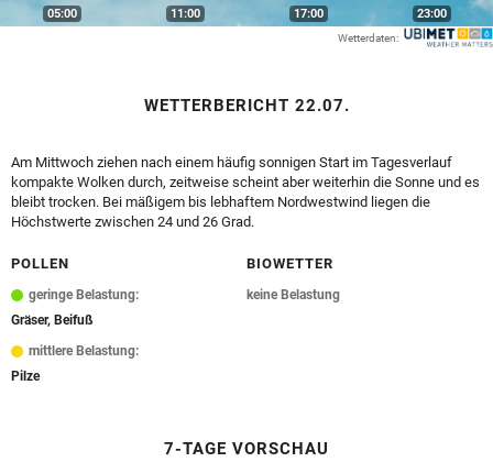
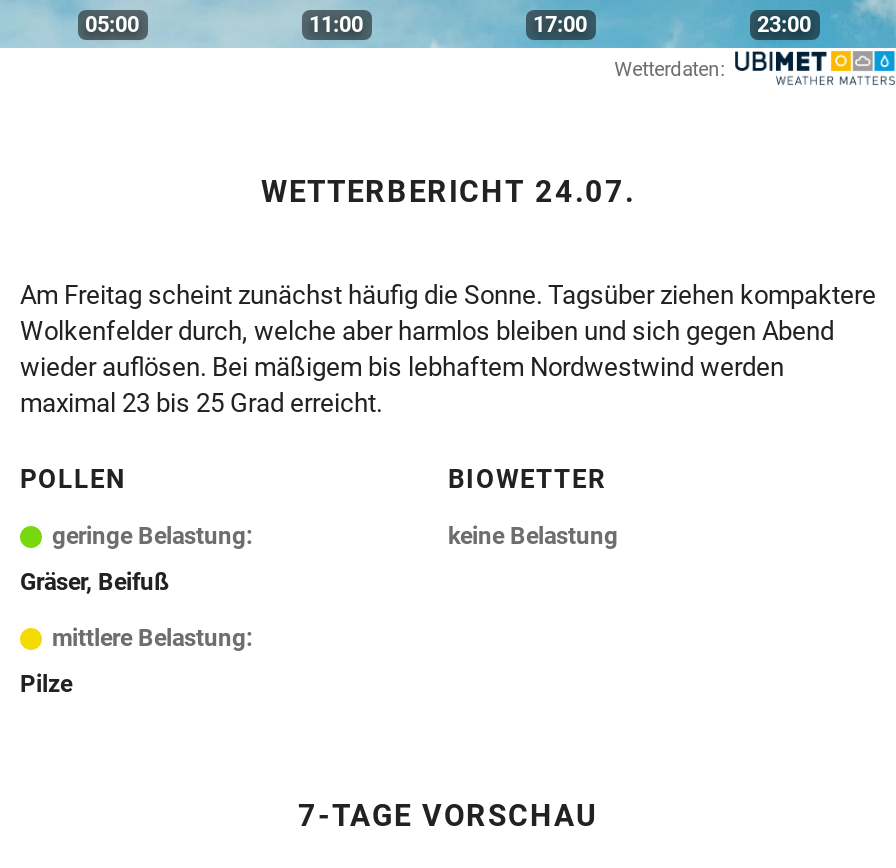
- WETTERBERICHT 22.07.
+ WETTERBERICHT 24.07.

- Am Mittwoch ziehen nach einem häufig sonnigen Start im Tagesverlauf
- kompakte Wolken durch, zeitweise scheint aber weiterhin die Sonne und es
- bleibt trocken. Bei mäßigem bis lebhaftem Nordwestwind liegen die
- Höchstwerte zwischen 24 und 26 Grad.
+ Am Freitag scheint zunächst häufig die Sonne. Tagsüber ziehen kompaktere
+ Wolkenfelder durch, welche aber harmlos bleiben und sich gegen Abend
+ wieder auflösen. Bei mäßigem bis lebhaftem Nordwestwind werden
+ maximal 23 bis 25 Grad erreicht.
